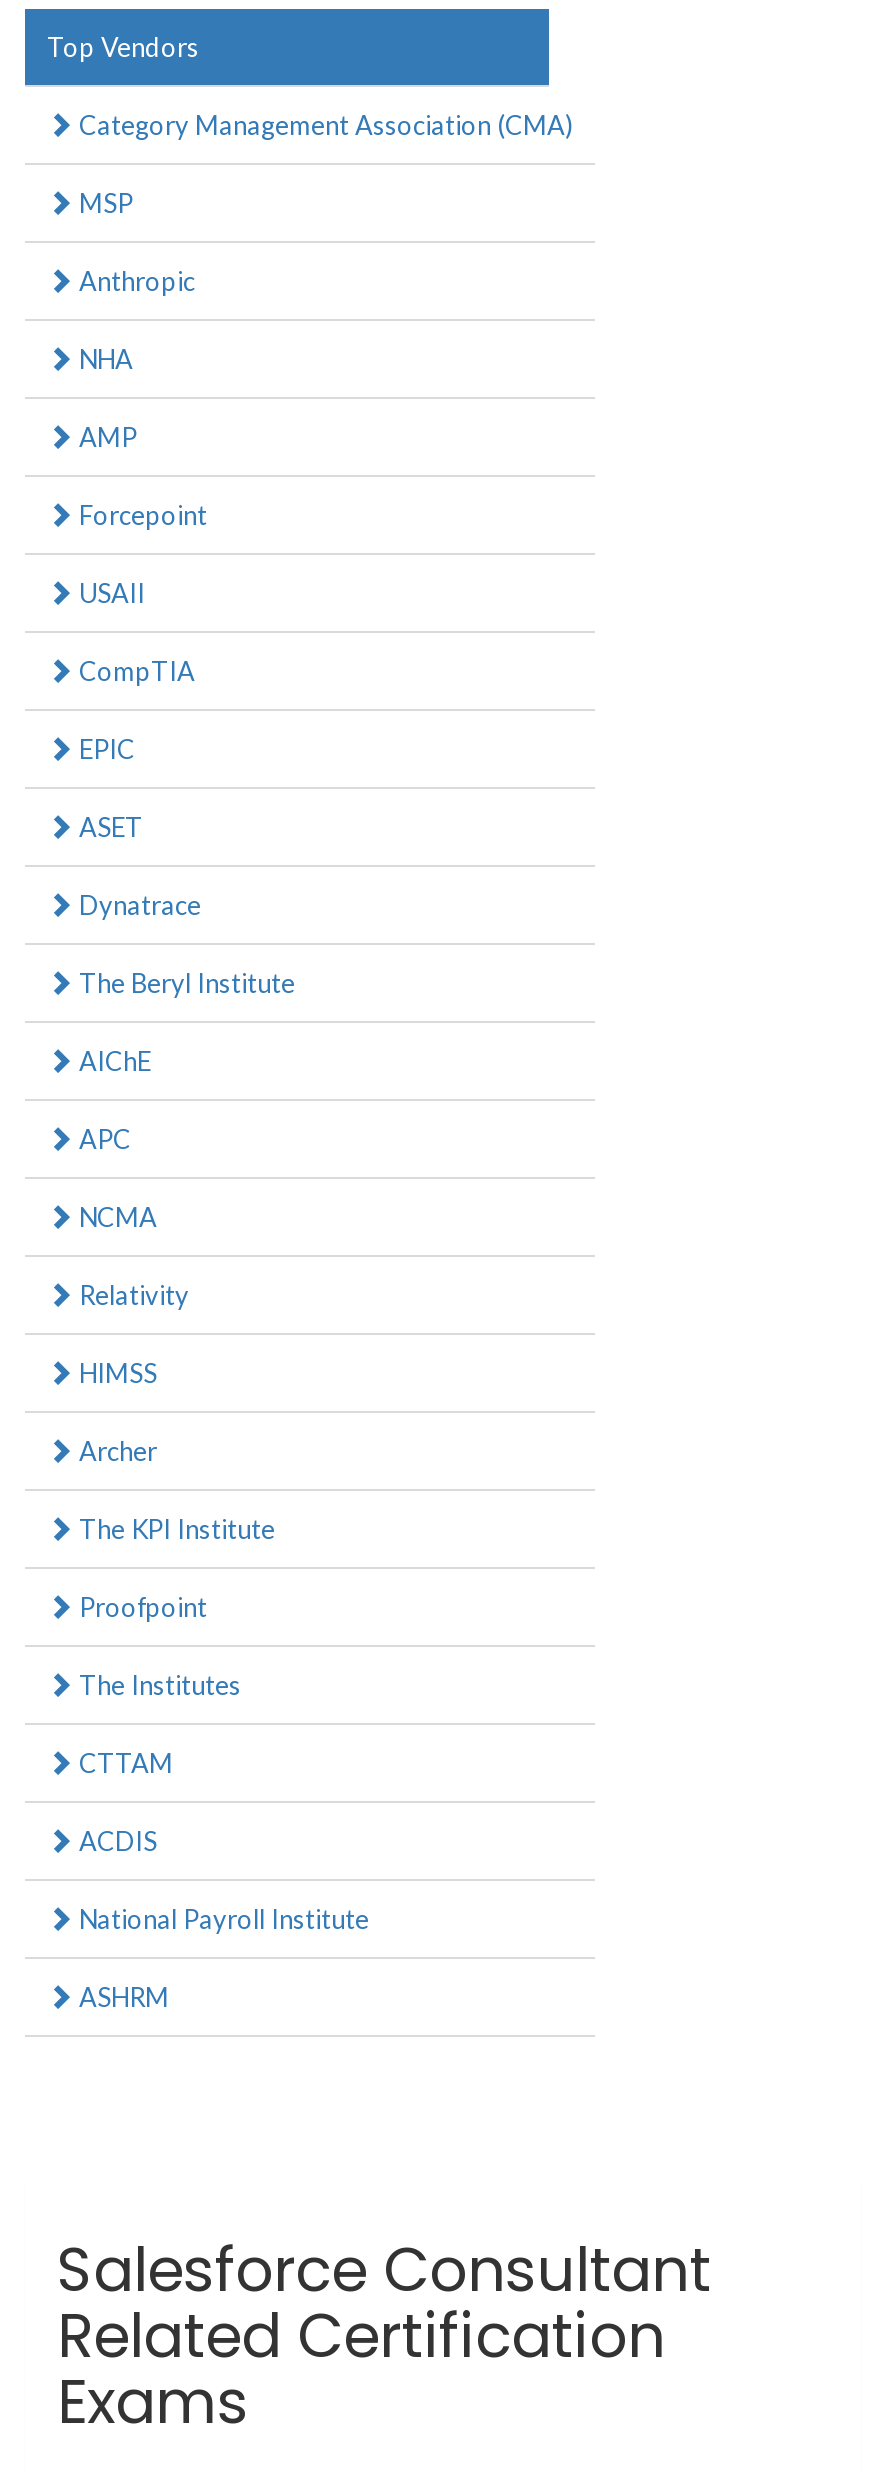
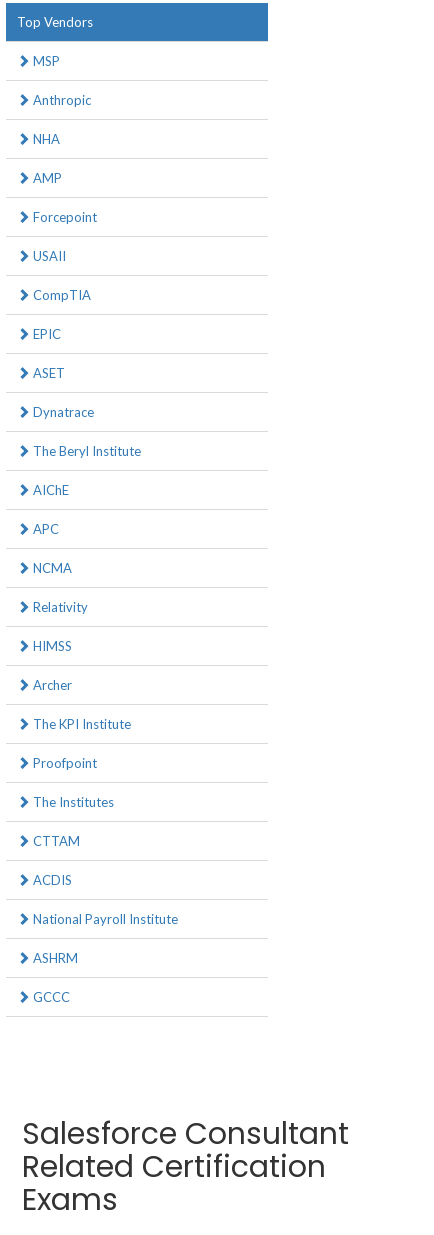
- Category Management Association (CMA)

moved up: MSP | Anthropic | NHA | ... | National Payroll Institute | ASHRM

+ GCCC
